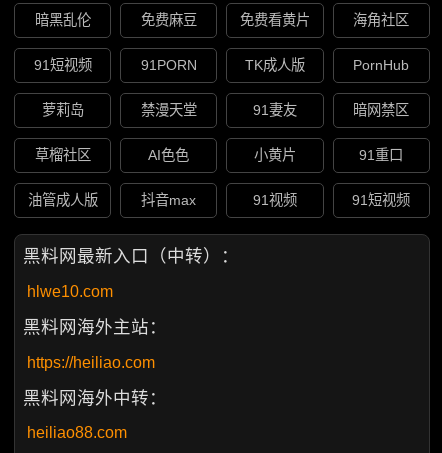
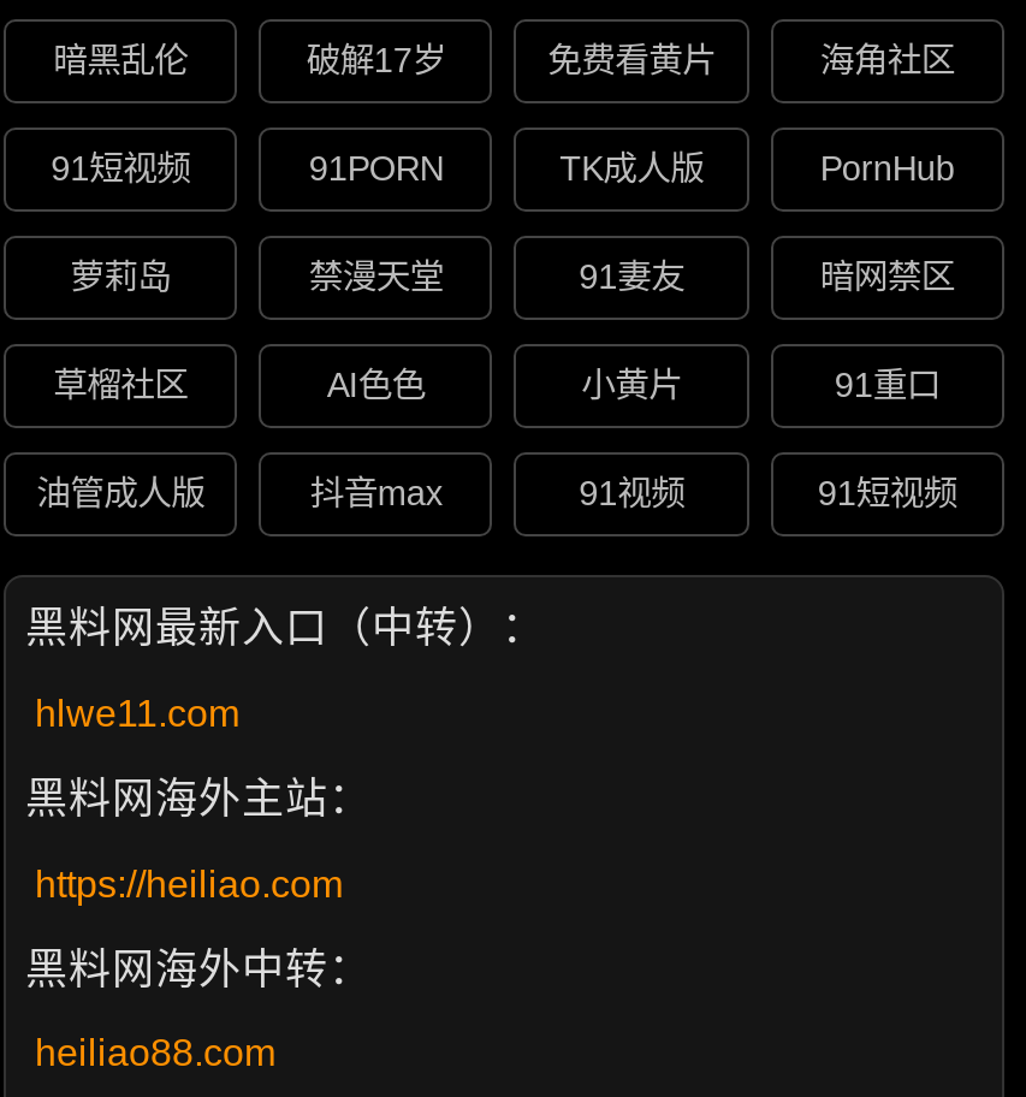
- 免费麻豆
+ 破解17岁

- hlwe10.com
+ hlwe11.com
